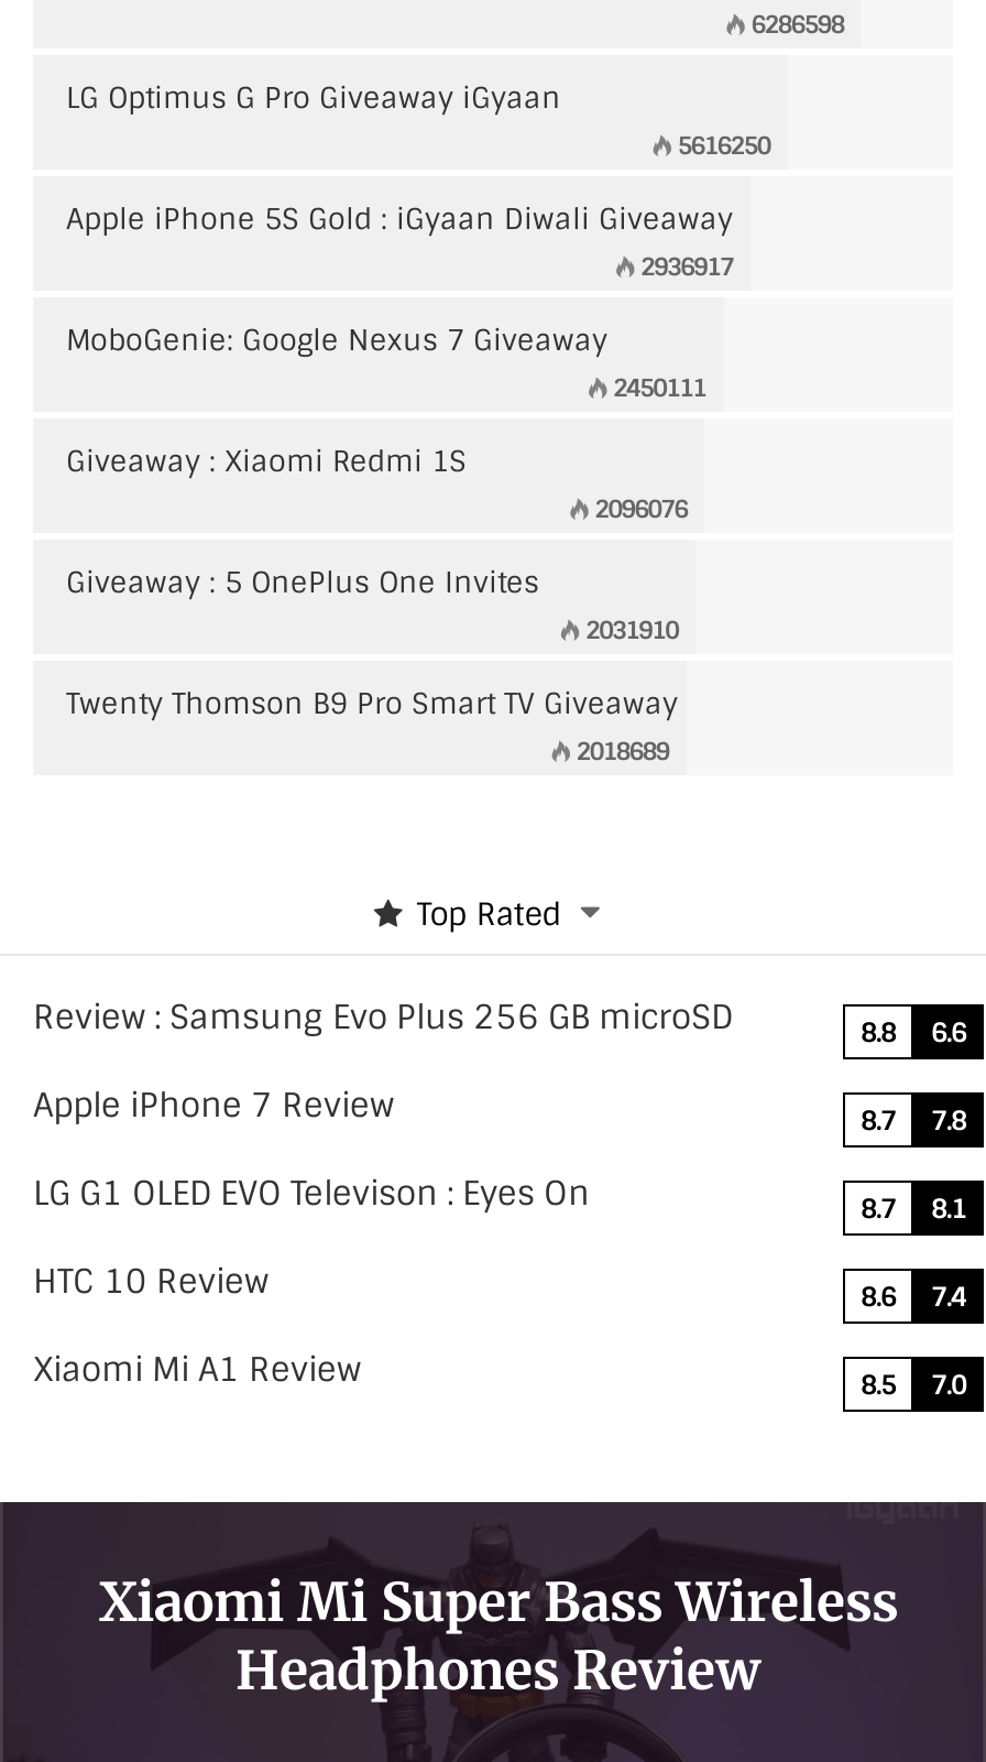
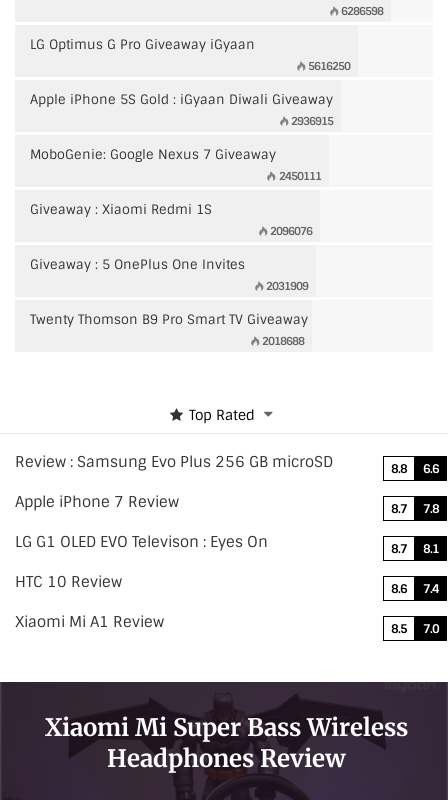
- 2936917
+ 2936915

- 2031910
+ 2031909

- 2018689
+ 2018688
